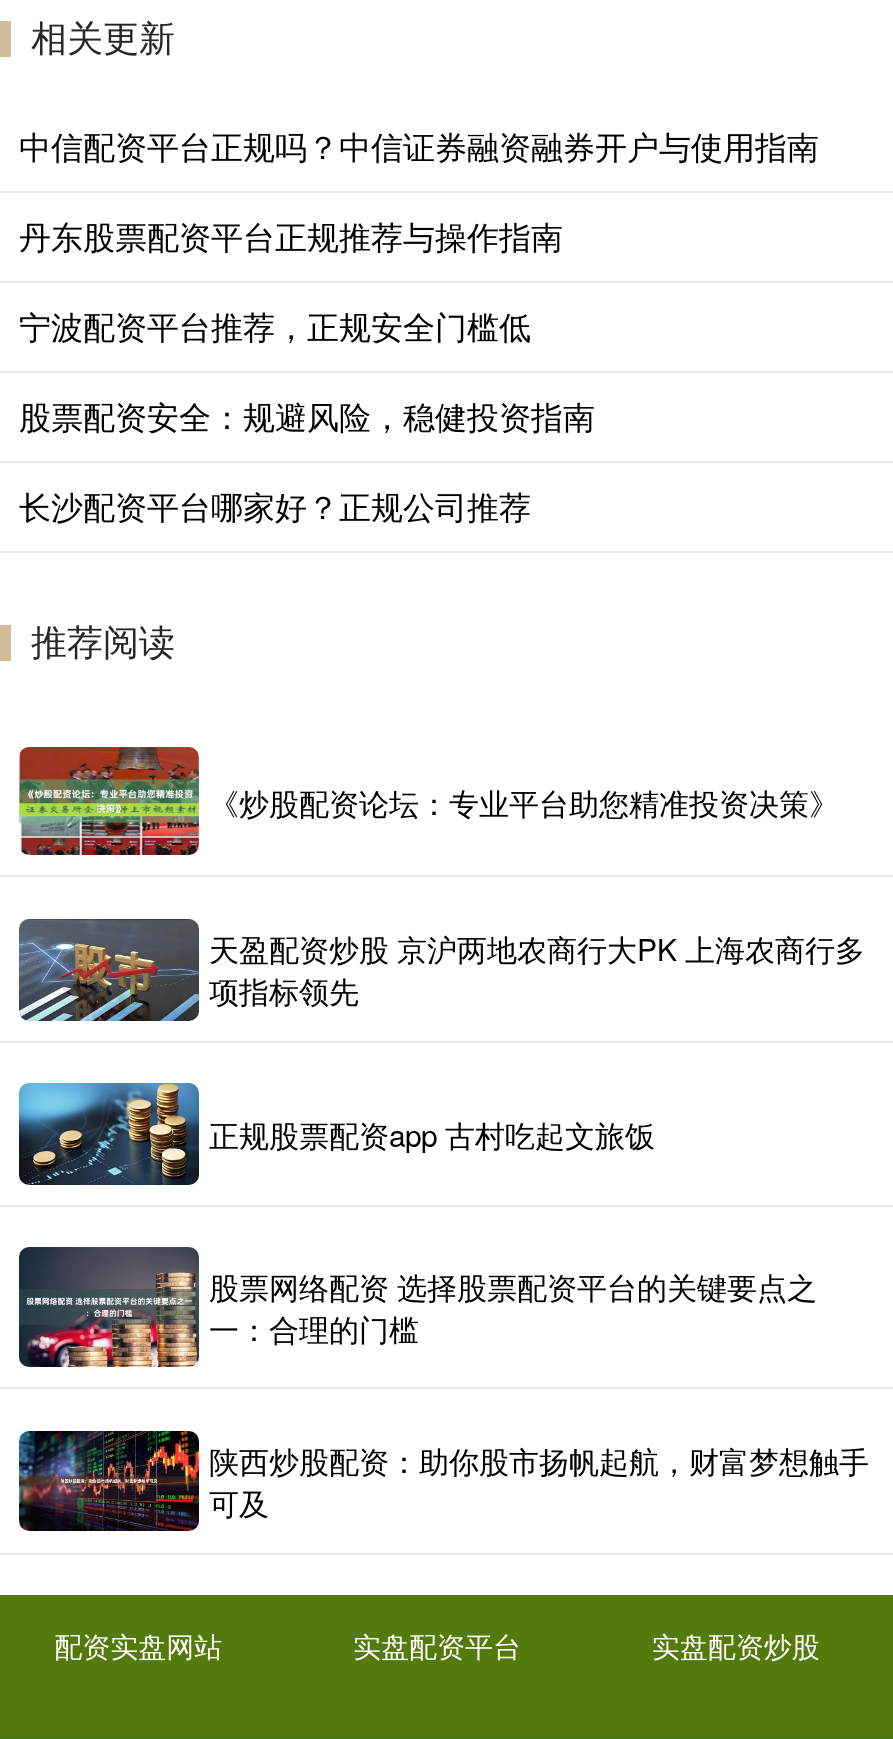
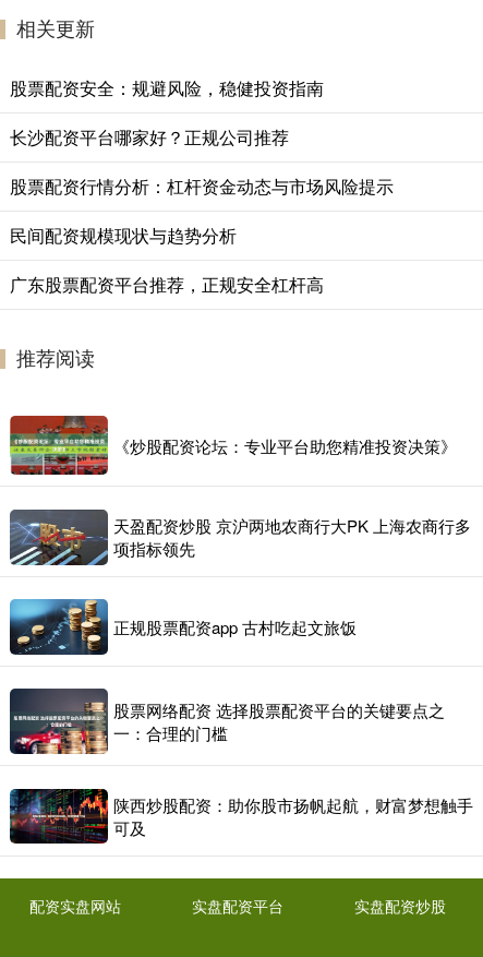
- 中信配资平台正规吗？中信证券融资融券开户与使用指南
- 丹东股票配资平台正规推荐与操作指南
- 宁波配资平台推荐，正规安全门槛低

moved up: 股票配资安全：规避风险，稳健投资指南 | 长沙配资平台哪家好？正规公司推荐

+ 股票配资行情分析：杠杆资金动态与市场风险提示
+ 民间配资规模现状与趋势分析
+ 广东股票配资平台推荐，正规安全杠杆高
